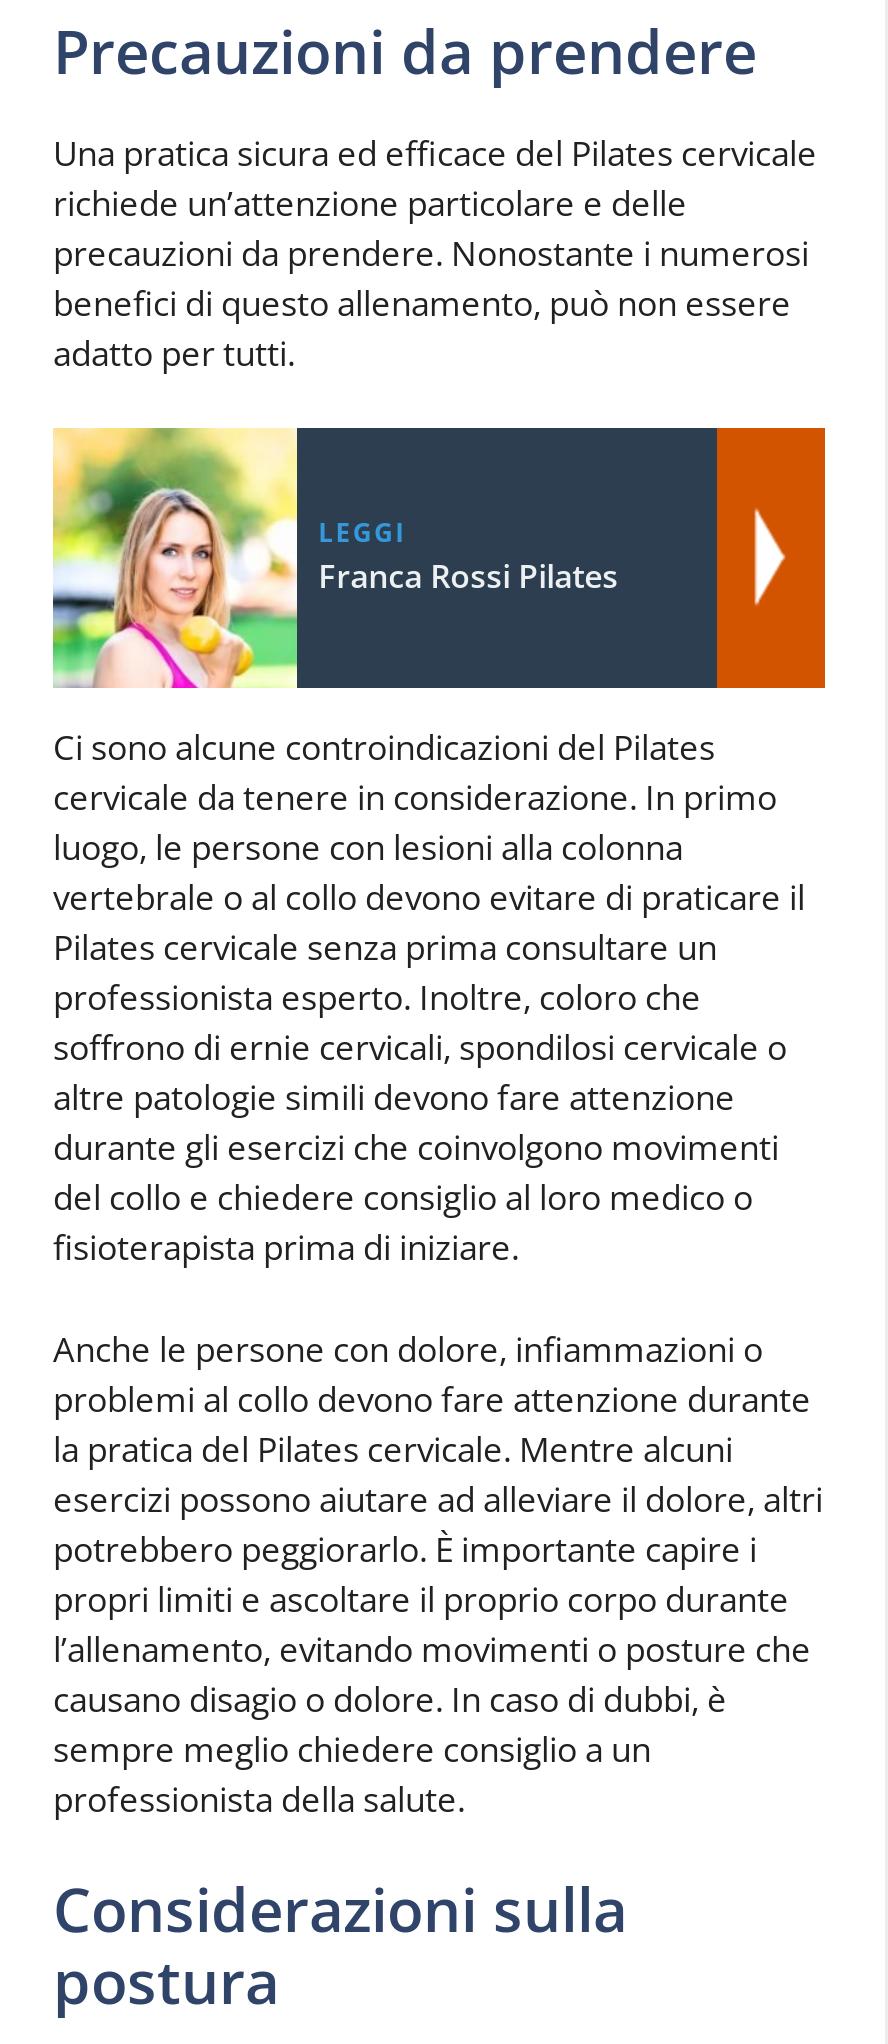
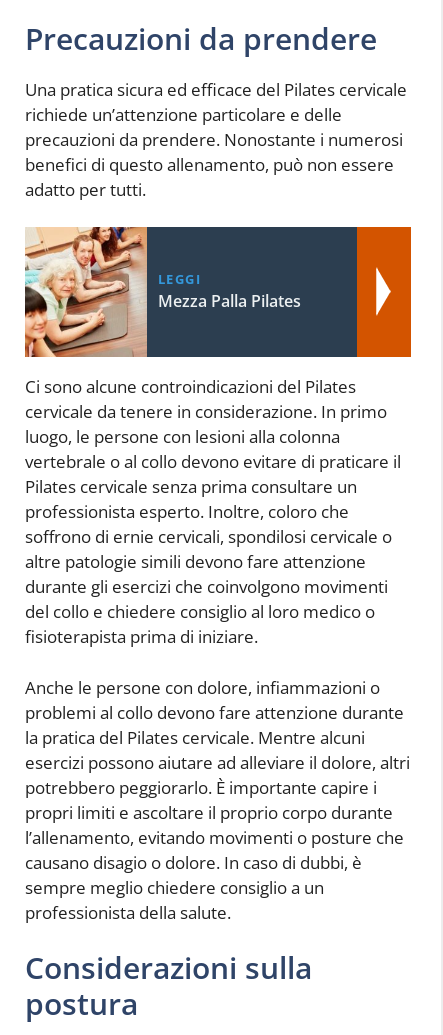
- [image]
- Franca Rossi Pilates
+ [image]
+ Mezza Palla Pilates
